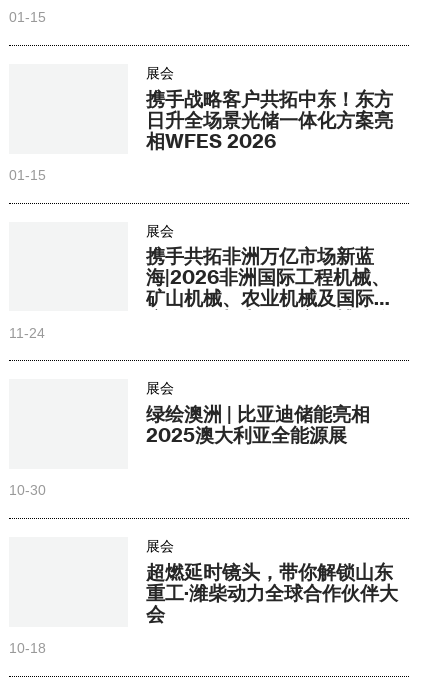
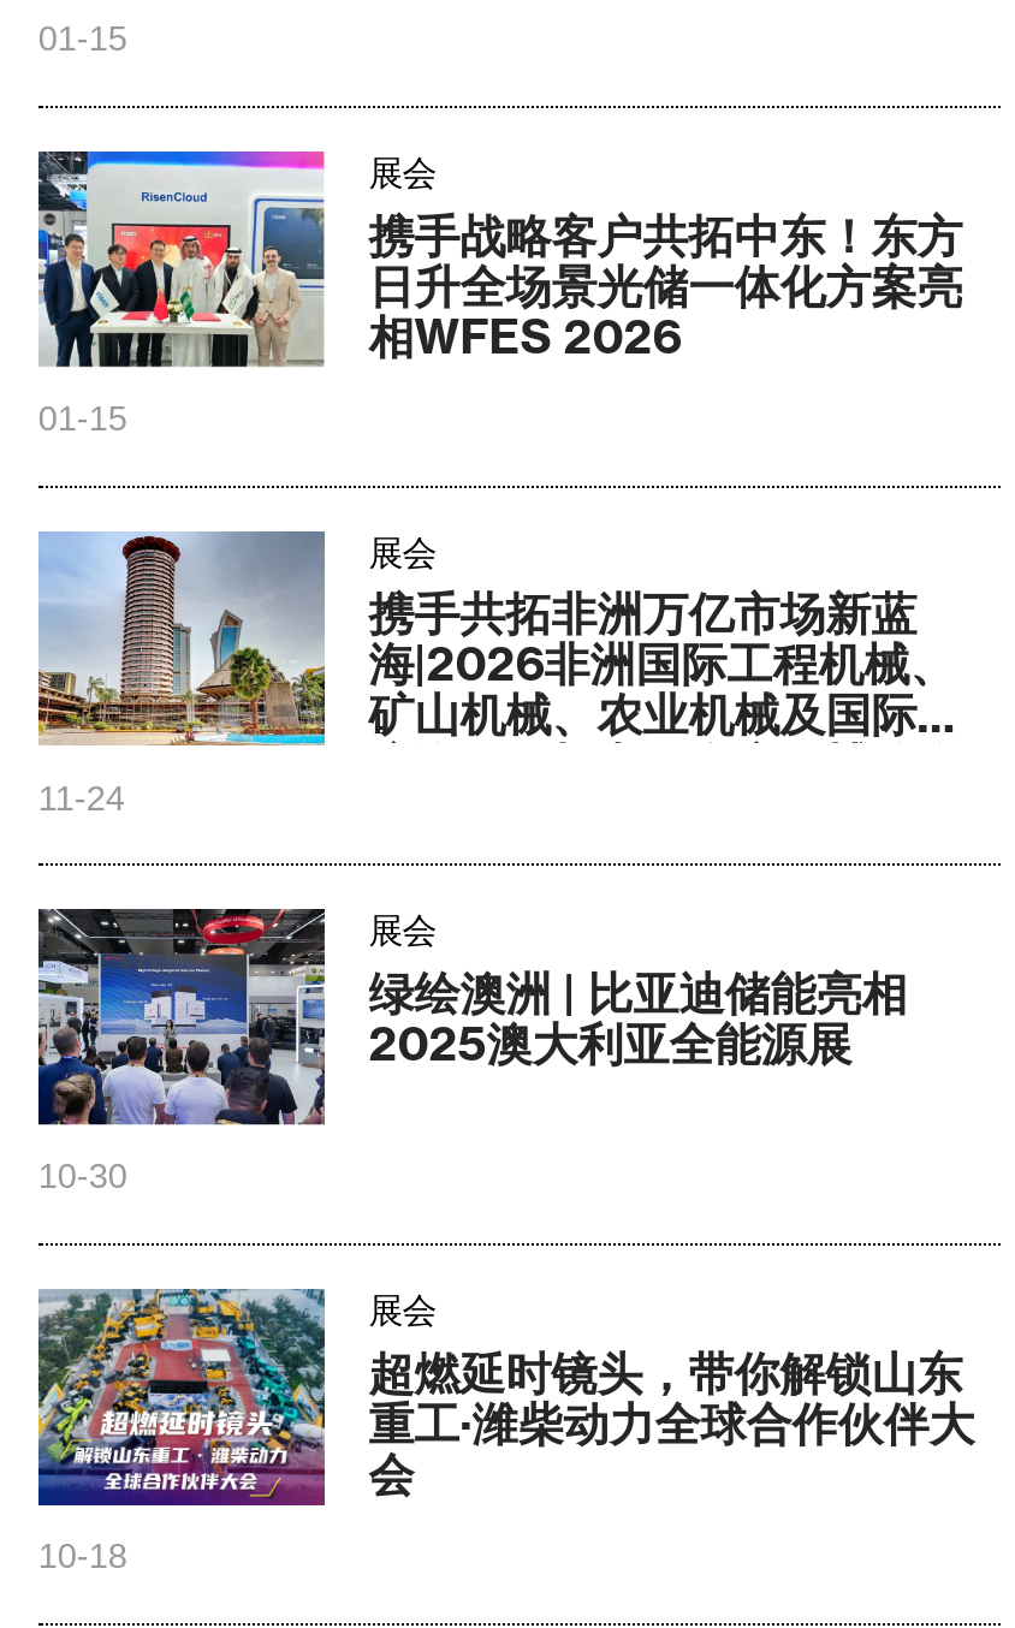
+ [image]

+ [image]

+ [image]

+ [image]
